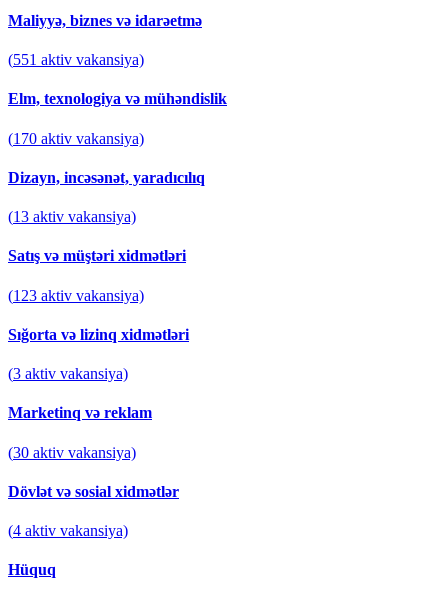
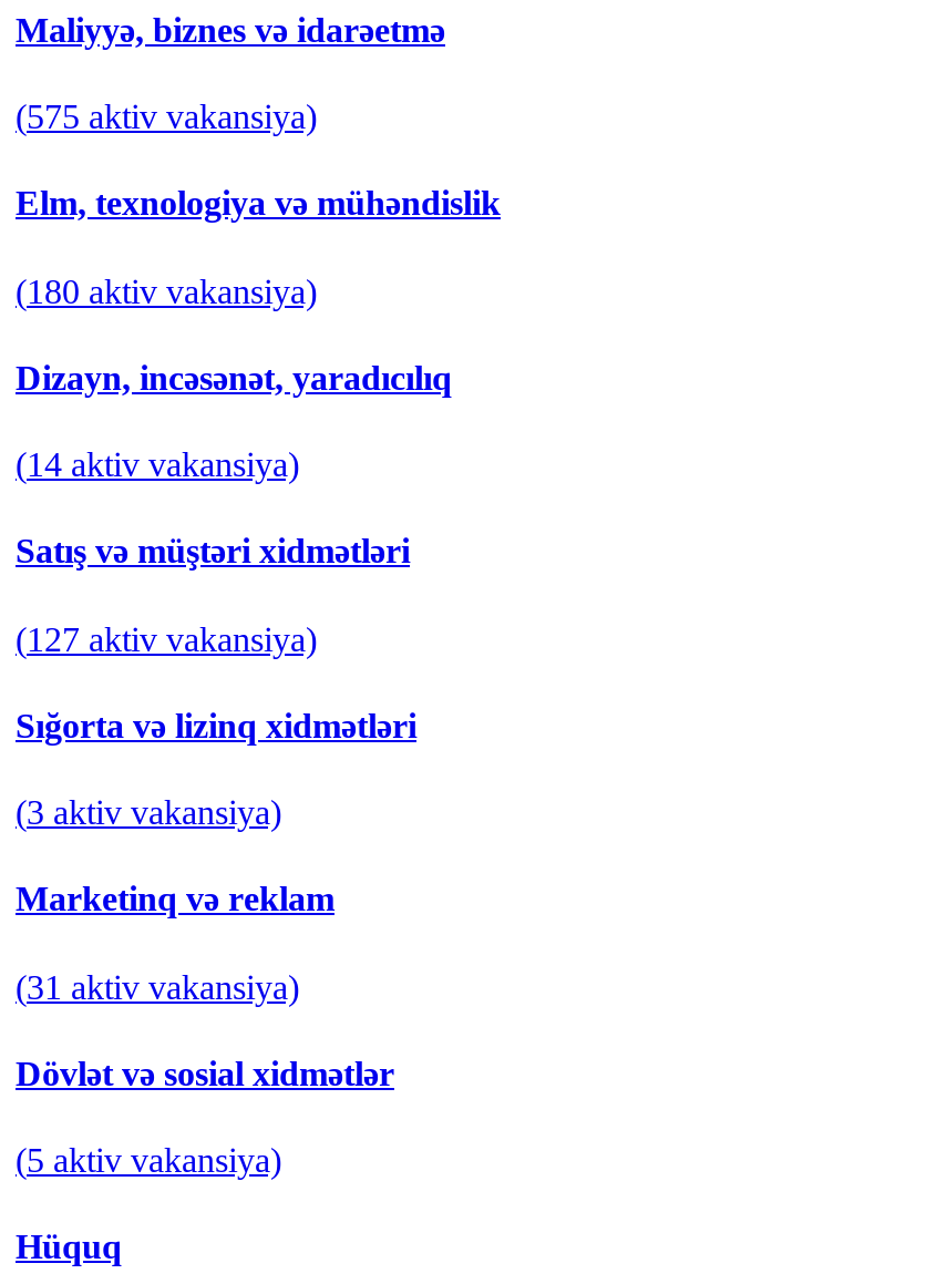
- (551 aktiv vakansiya)
+ (575 aktiv vakansiya)

- (170 aktiv vakansiya)
+ (180 aktiv vakansiya)

- (13 aktiv vakansiya)
+ (14 aktiv vakansiya)

- (123 aktiv vakansiya)
+ (127 aktiv vakansiya)

- (30 aktiv vakansiya)
+ (31 aktiv vakansiya)

- (4 aktiv vakansiya)
+ (5 aktiv vakansiya)
